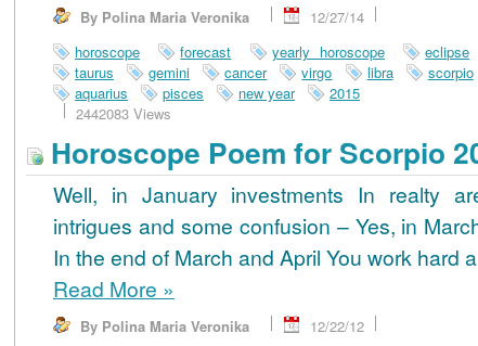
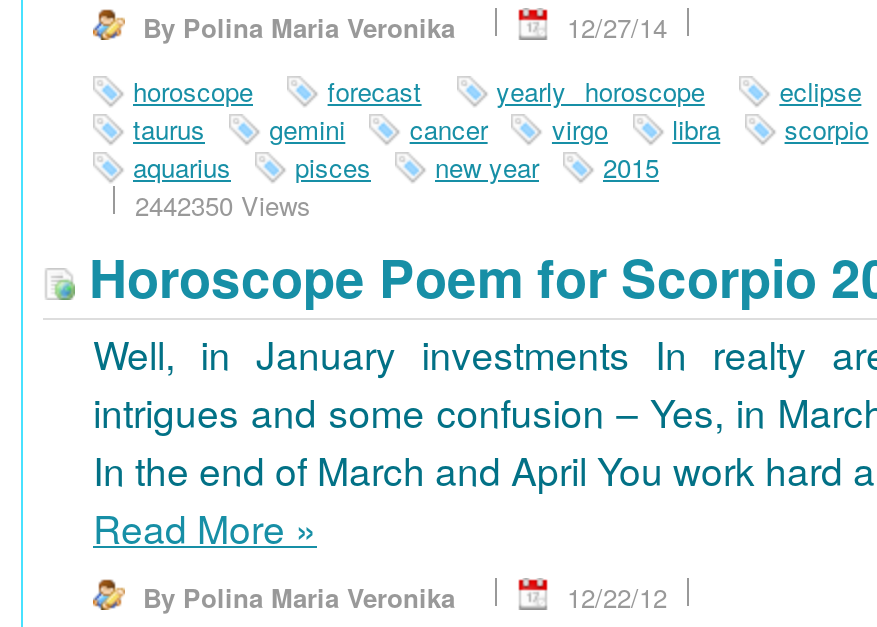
- 2442083 Views
+ 2442350 Views
